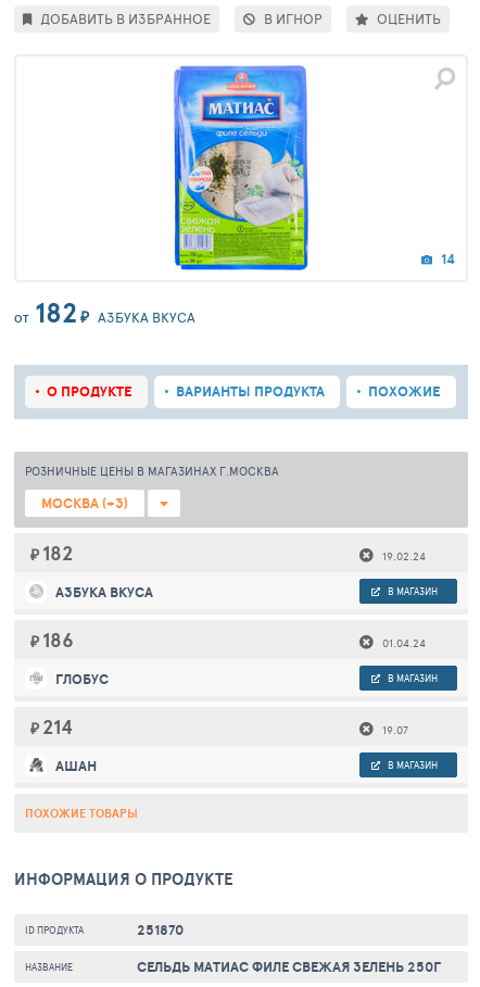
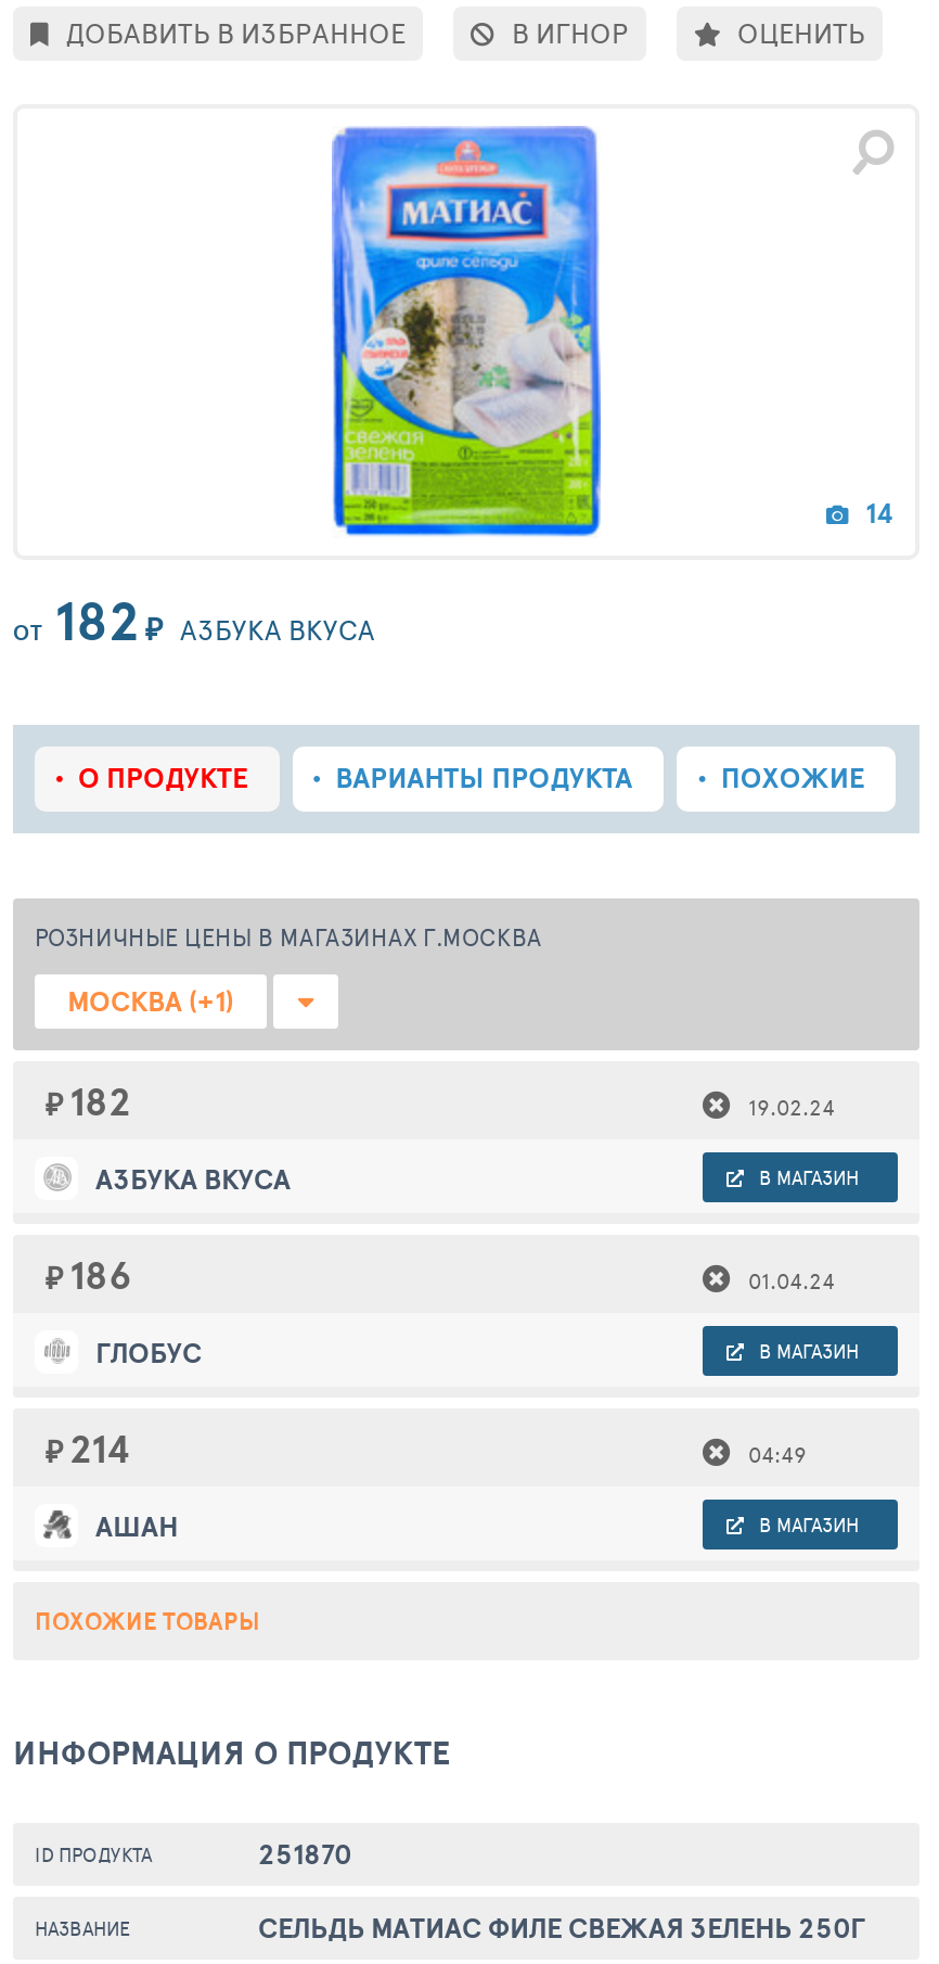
- МОСКВА (+3)
+ МОСКВА (+1)

- 19.07
+ 04:49
